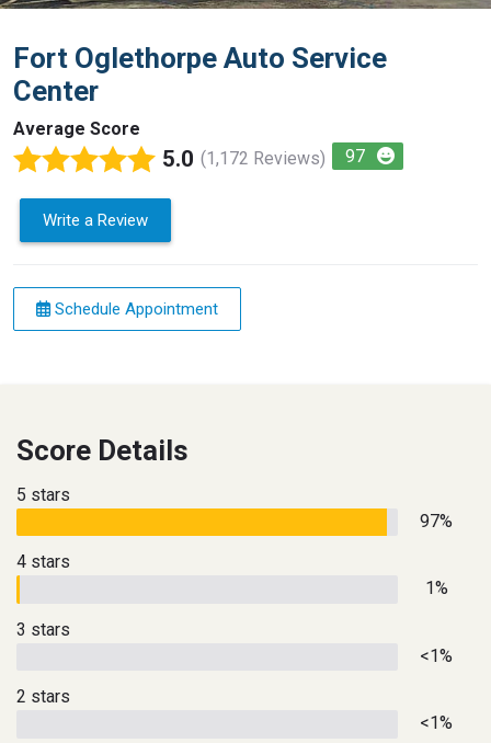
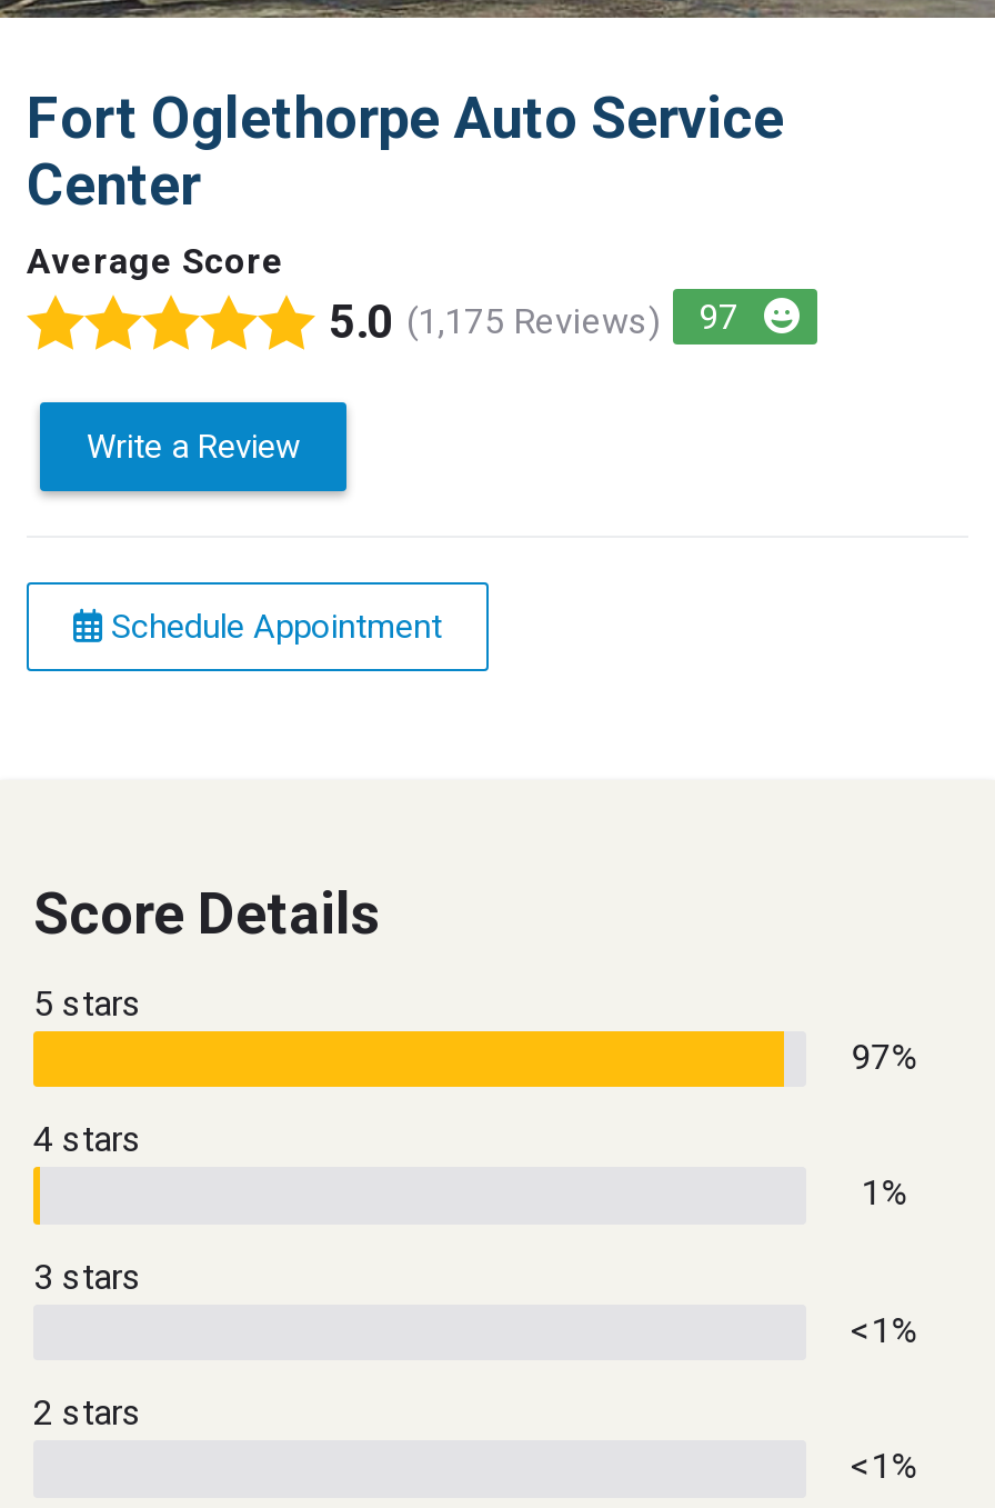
- 5.0 (1,172 Reviews) 97
+ 5.0 (1,175 Reviews) 97
